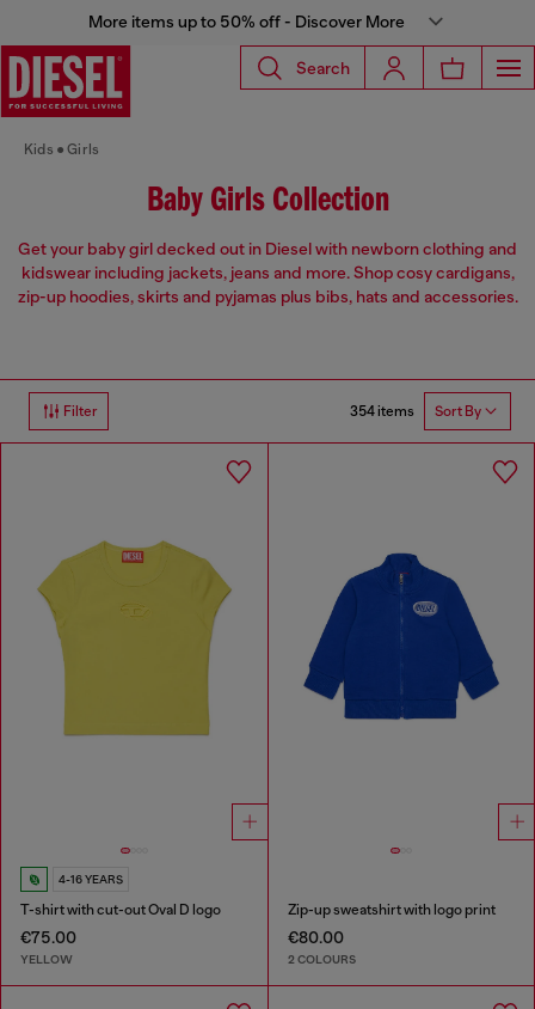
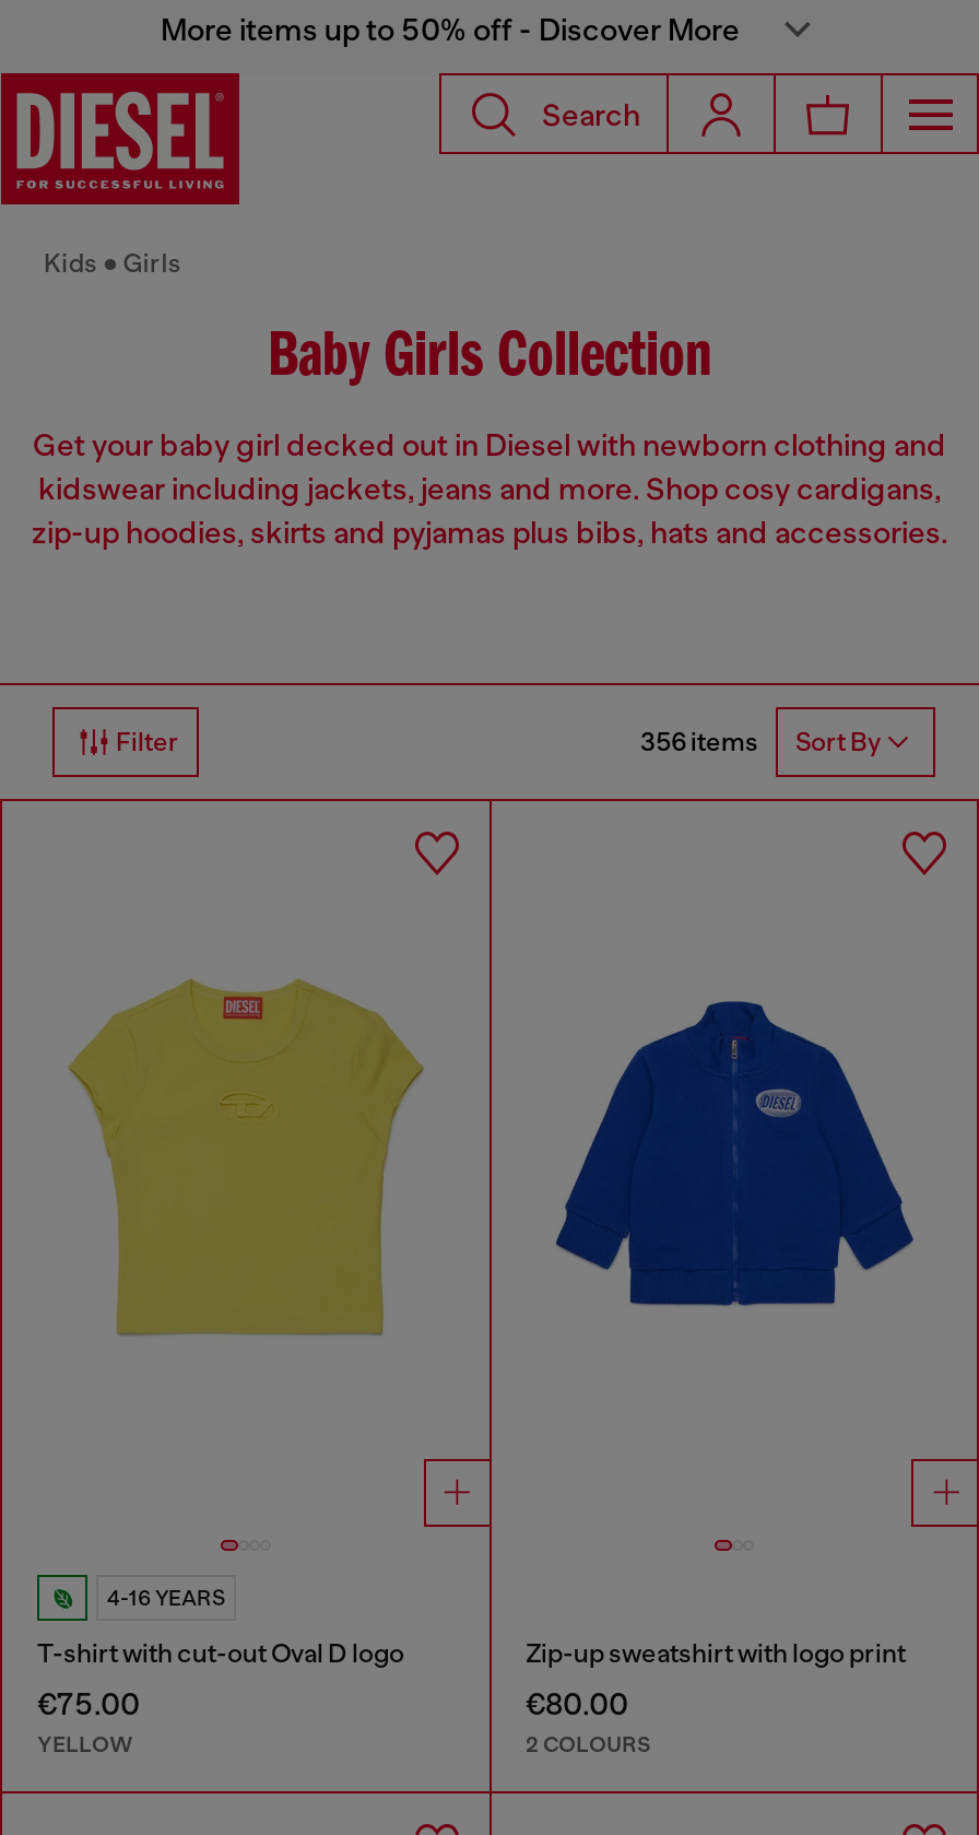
- 354 items Sort By
+ 356 items Sort By
